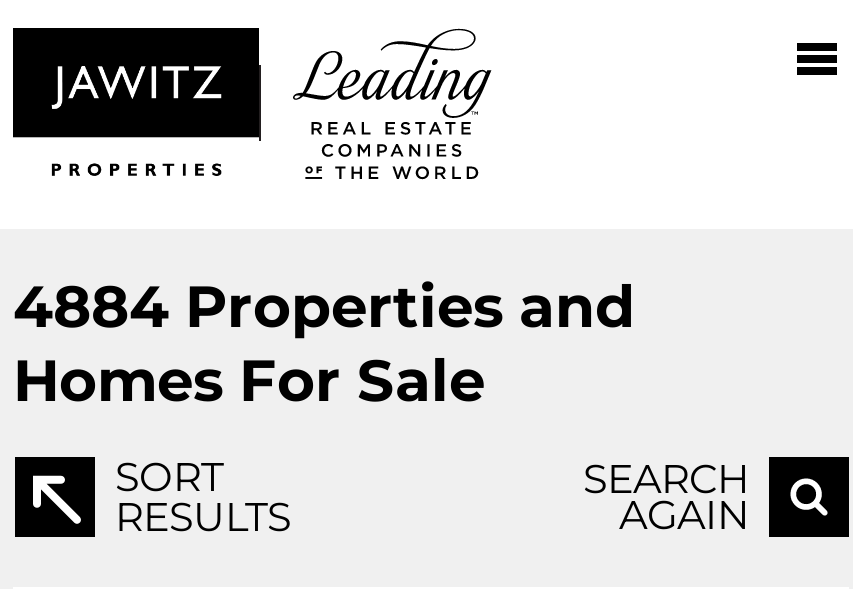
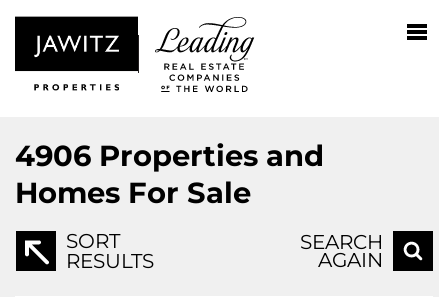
- 4884 Properties and
+ 4906 Properties and
